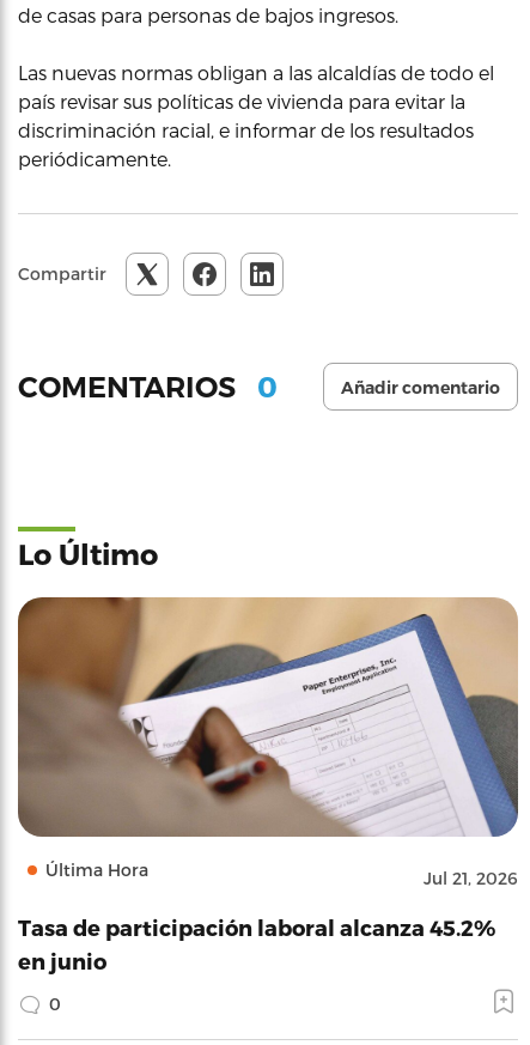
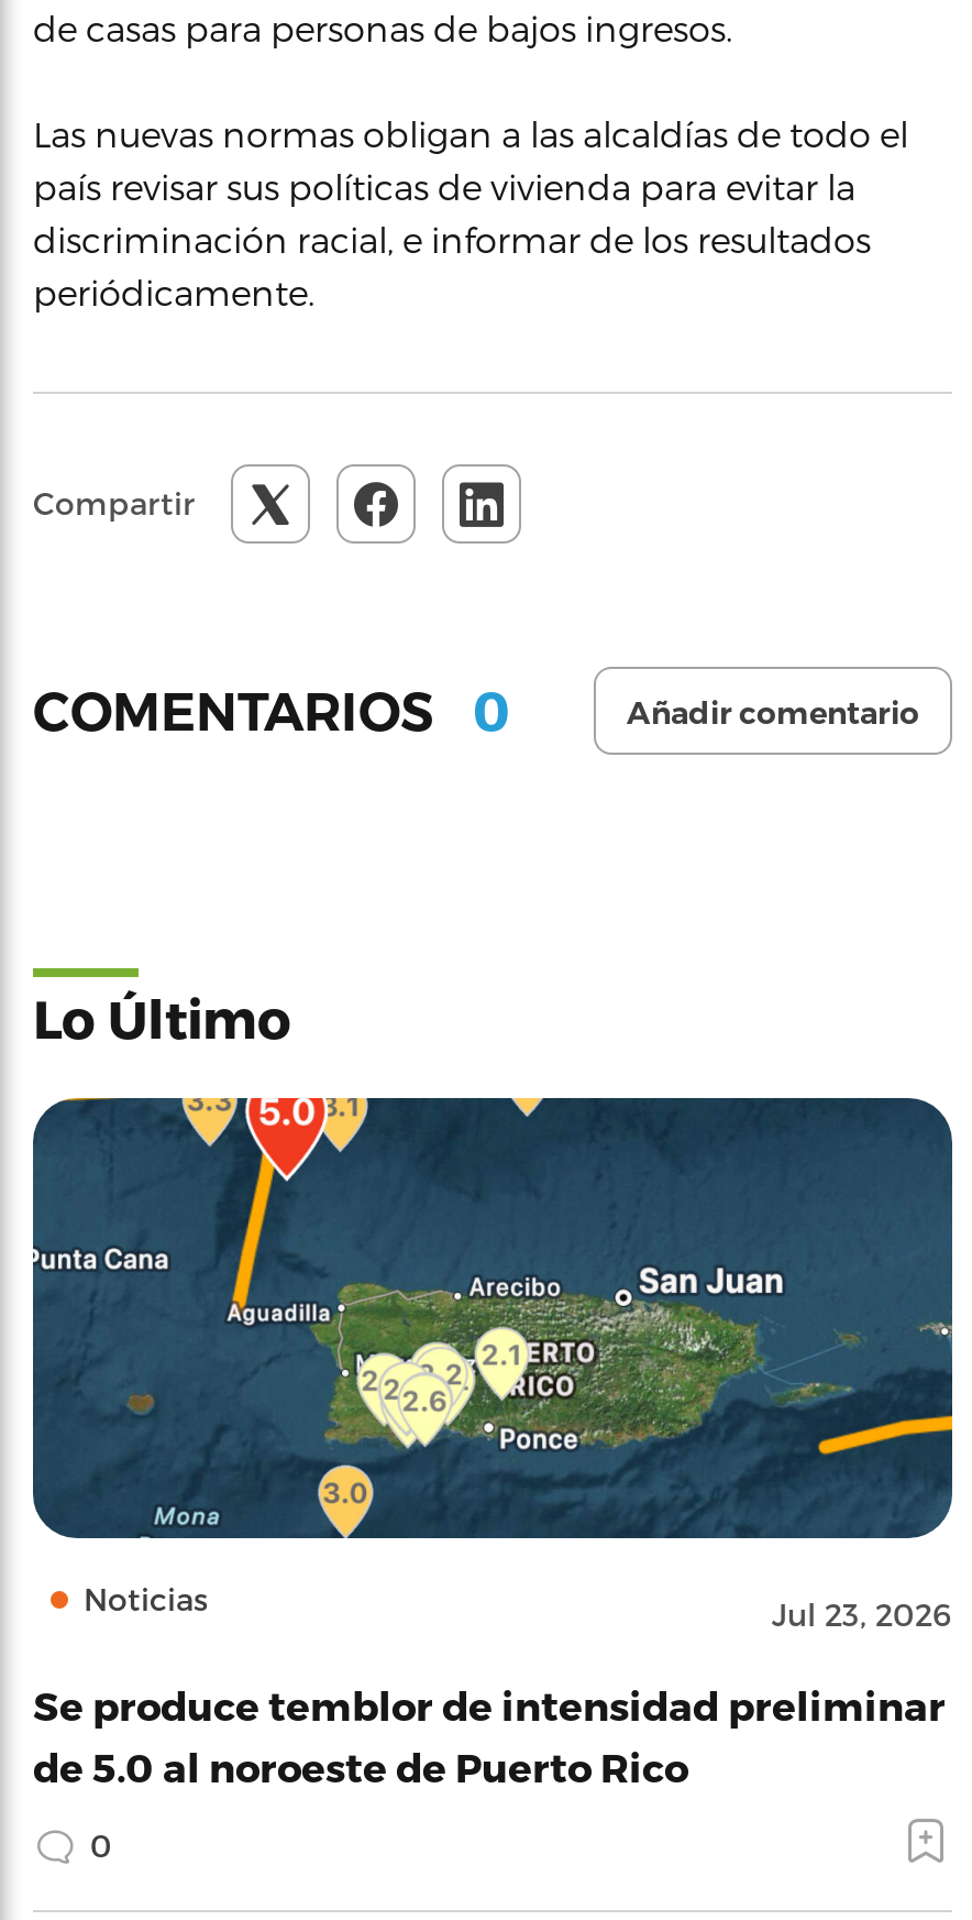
- [image]
- Última Hora
- Jul 21, 2026
+ [image]
+ Noticias
+ Jul 23, 2026

- Tasa de participación laboral alcanza 45.2%
- en junio
+ Se produce temblor de intensidad preliminar
+ de 5.0 al noroeste de Puerto Rico
